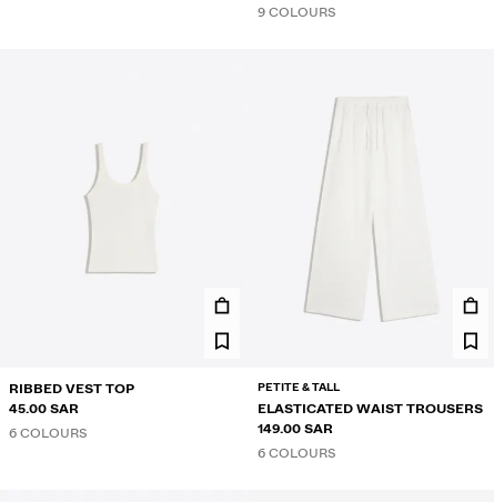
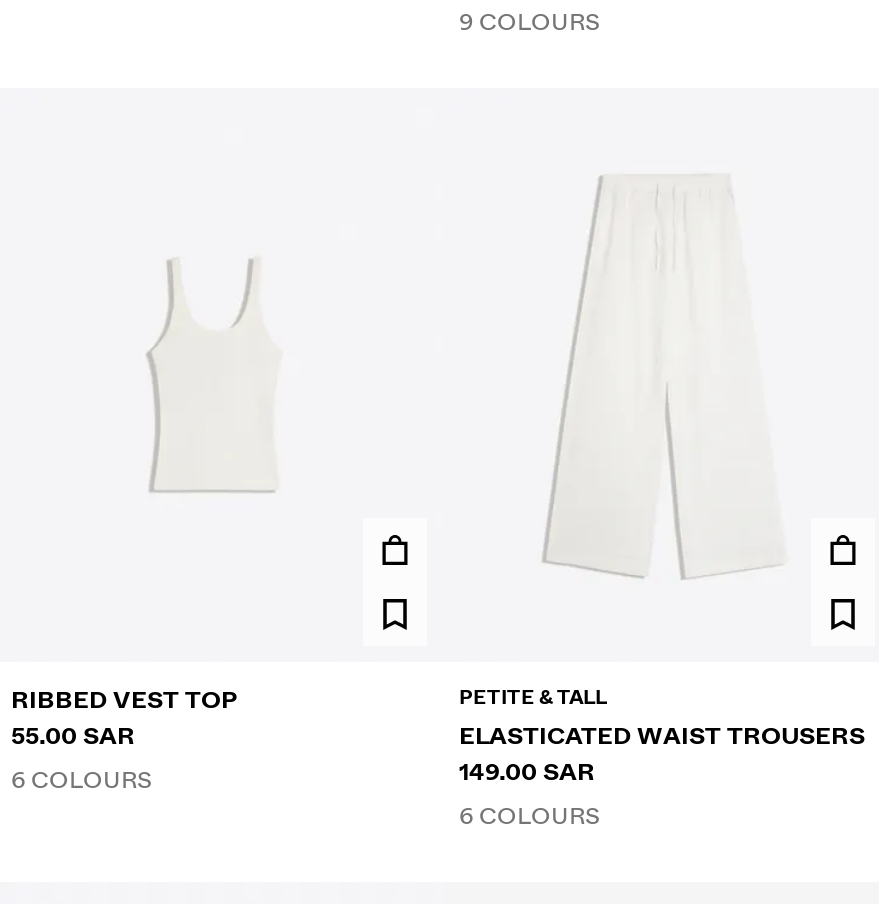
- 45.00 SAR
+ 55.00 SAR
